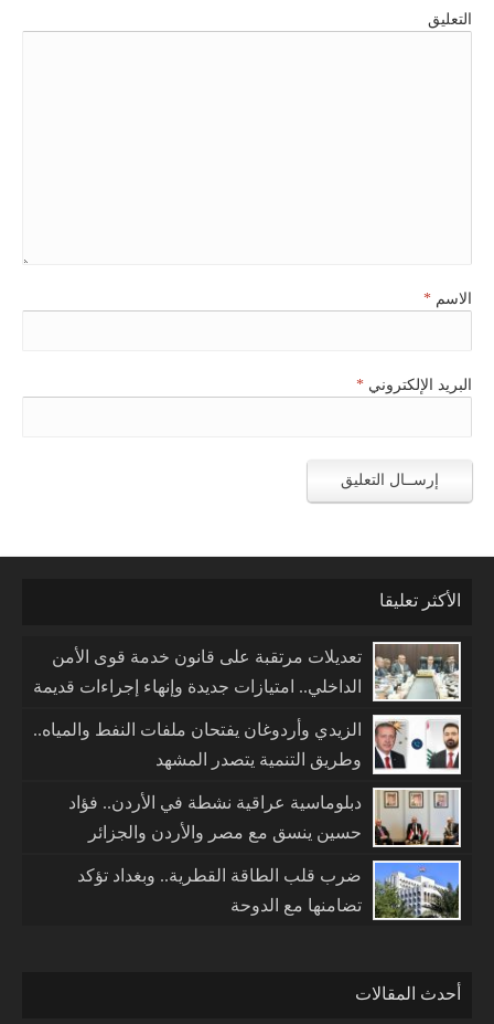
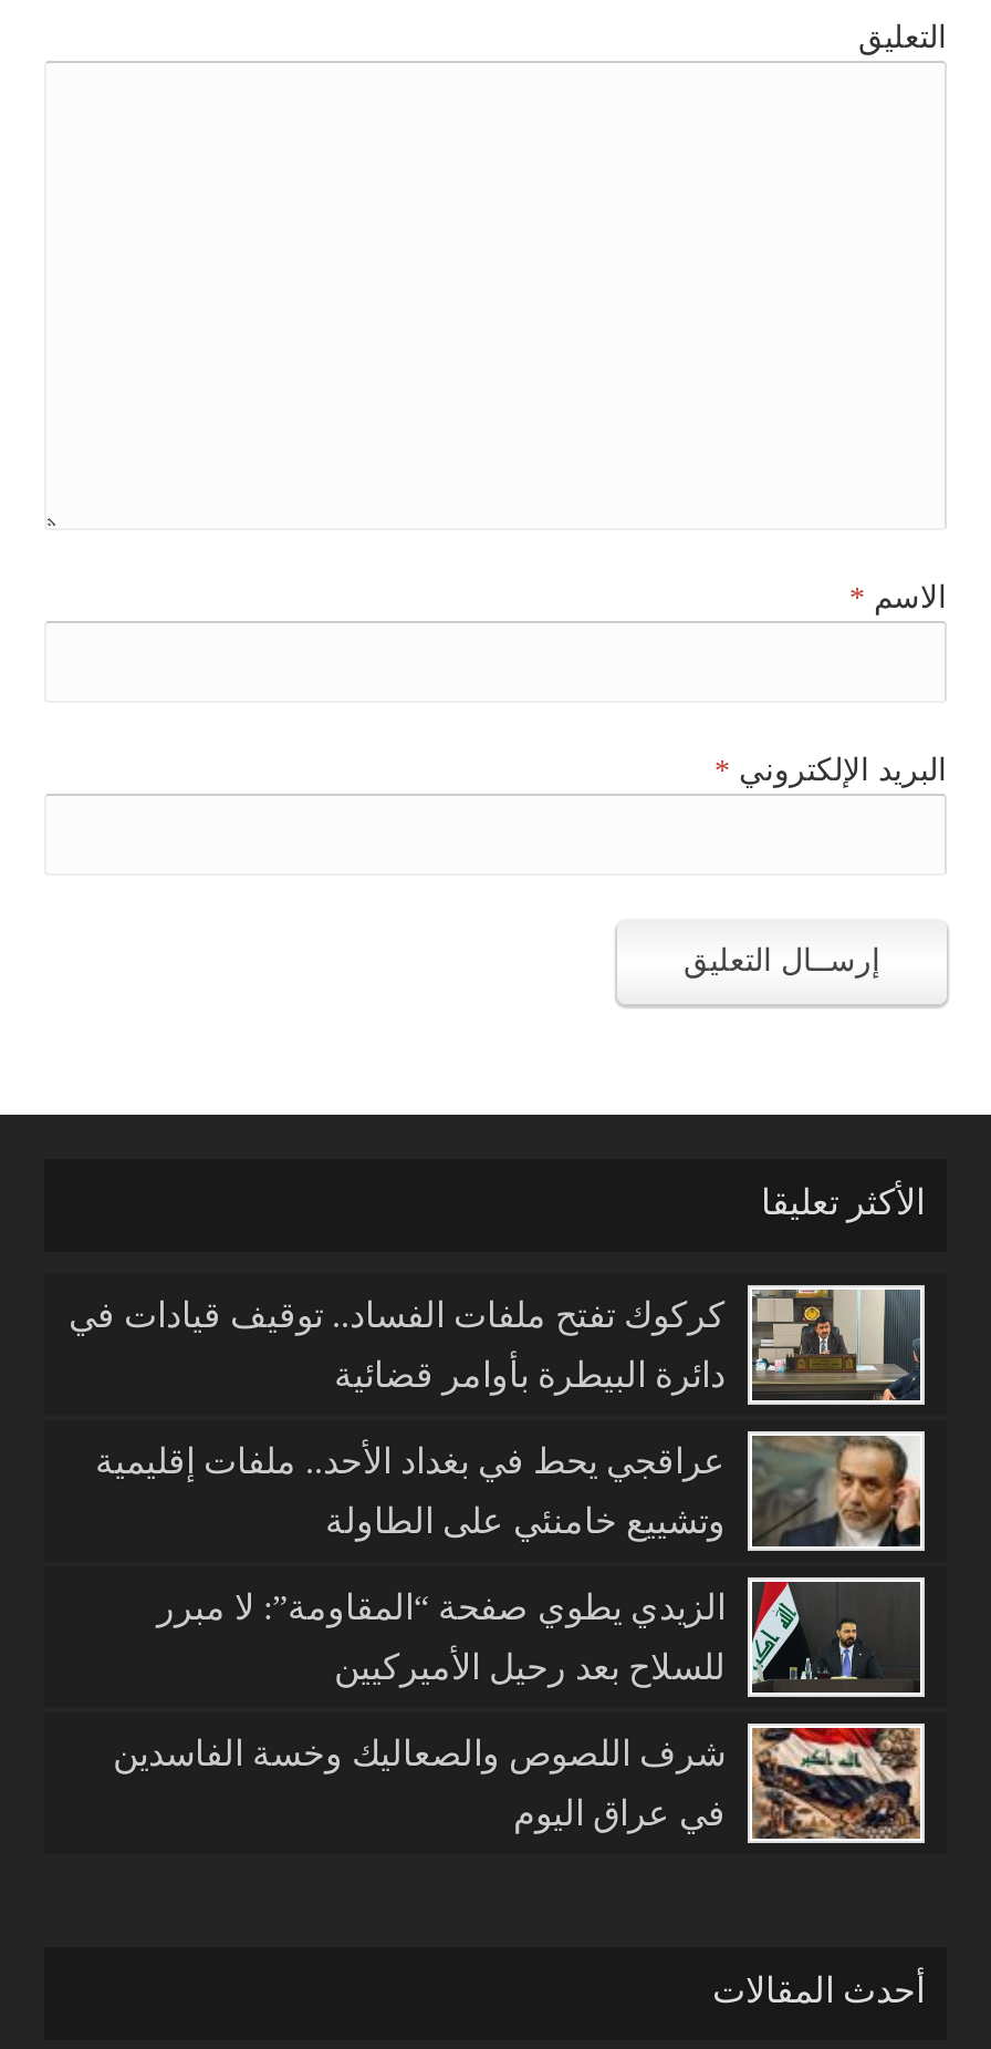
- [image]
- تعديلات مرتقبة على قانون خدمة قوى الأمن
+ [image]
+ كركوك تفتح ملفات الفساد.. توقيف قيادات في

- الداخلي.. امتيازات جديدة وإنهاء إجراءات قديمة
+ دائرة البيطرة بأوامر قضائية

- [image]
- الزيدي وأردوغان يفتحان ملفات النفط والمياه..
+ [image]
+ عراقجي يحط في بغداد الأحد.. ملفات إقليمية

- وطريق التنمية يتصدر المشهد
+ وتشييع خامنئي على الطاولة

- [image]
- دبلوماسية عراقية نشطة في الأردن.. فؤاد
+ [image]
+ الزيدي يطوي صفحة “المقاومة”: لا مبرر

- حسين ينسق مع مصر والأردن والجزائر
+ للسلاح بعد رحيل الأميركيين

- [image]
- ضرب قلب الطاقة القطرية.. وبغداد تؤكد
+ [image]
+ شرف اللصوص والصعاليك وخسة الفاسدين

- تضامنها مع الدوحة
+ في عراق اليوم
